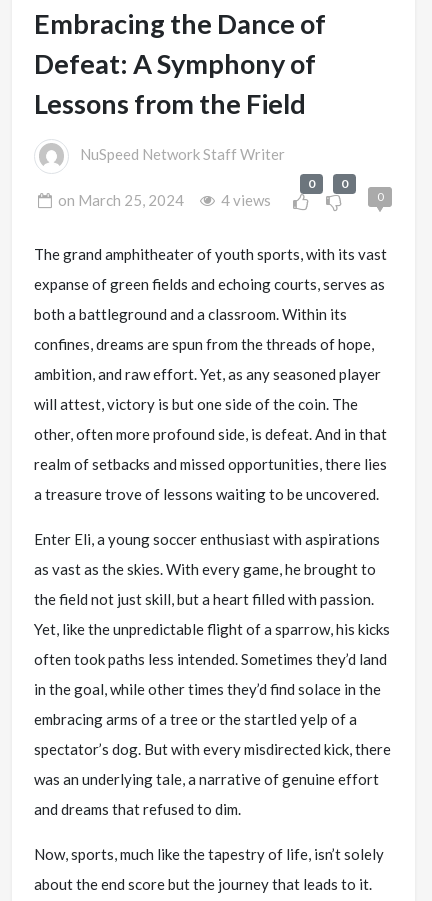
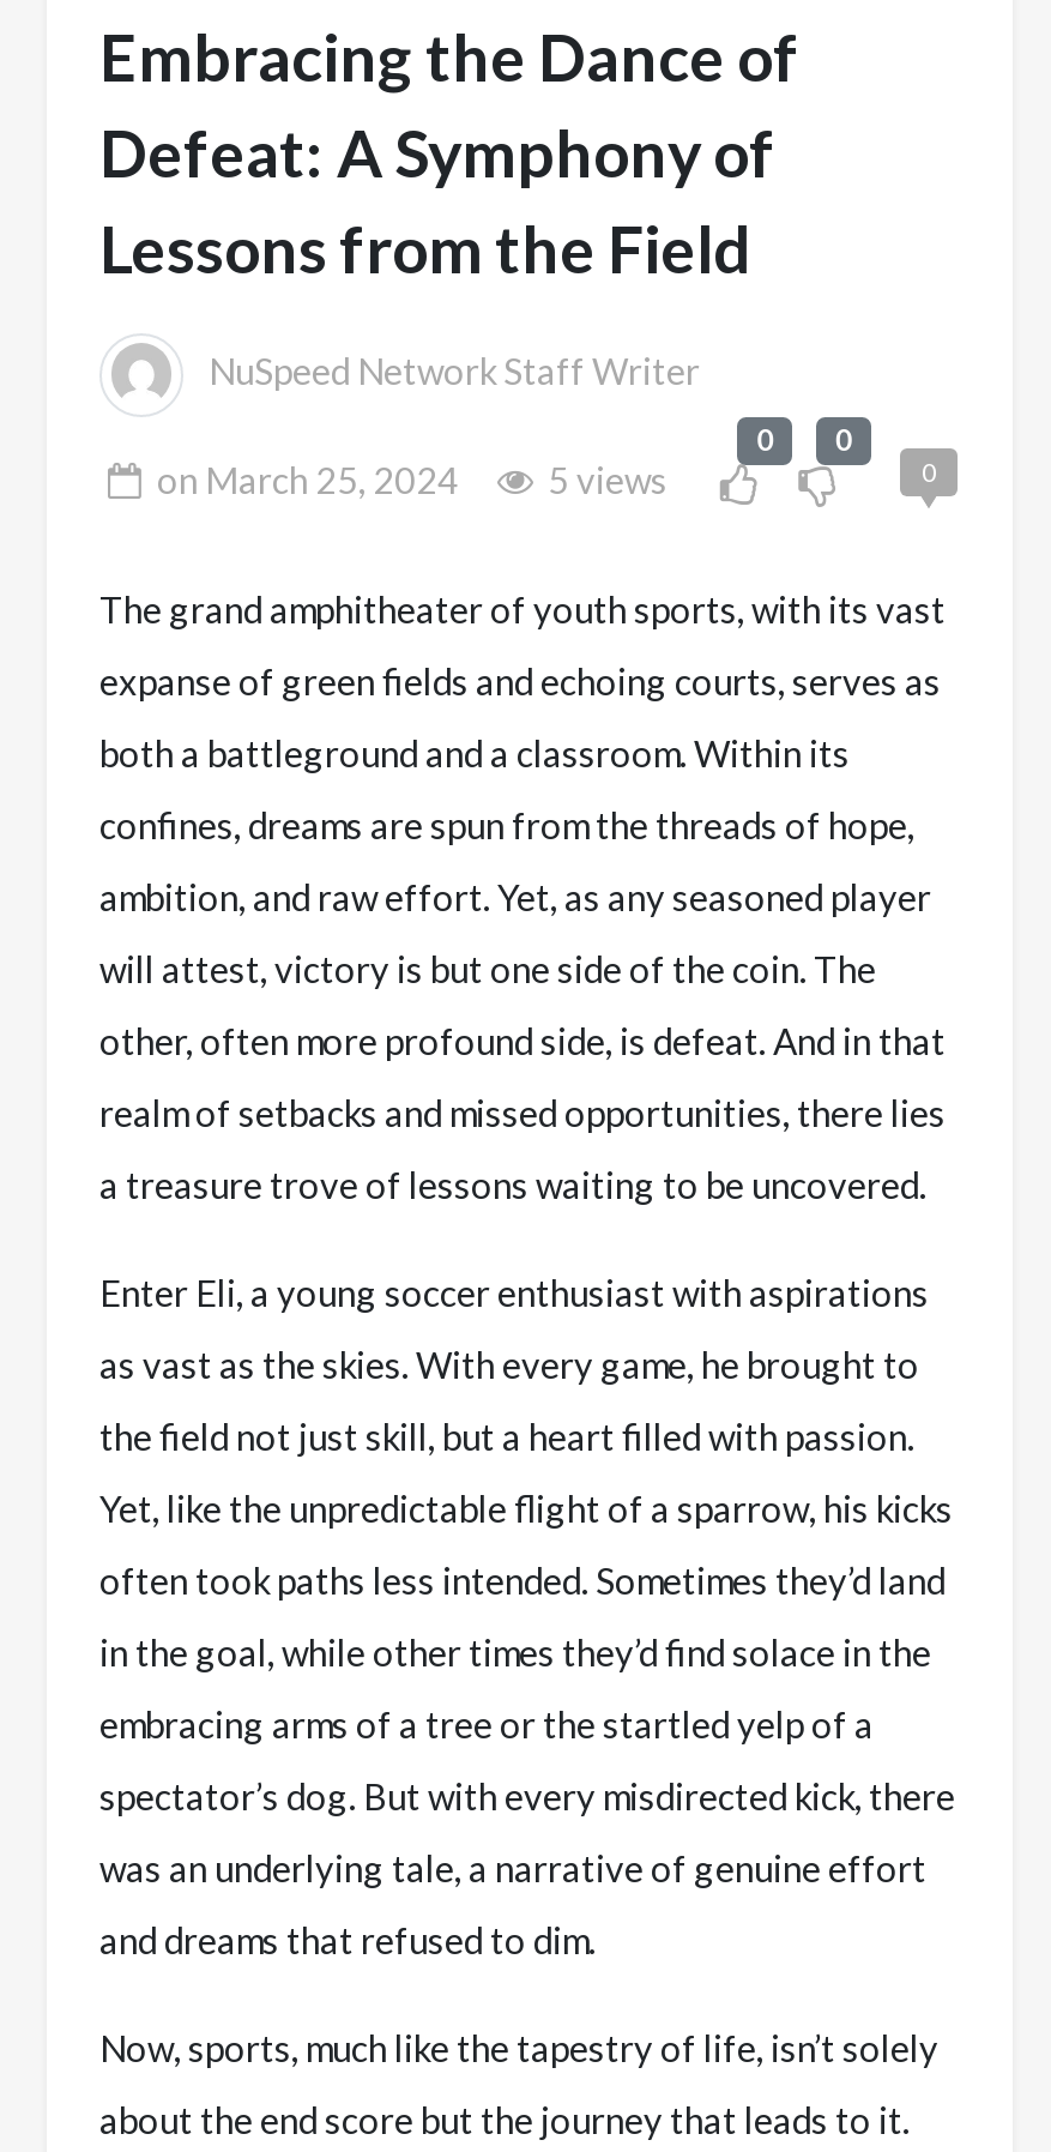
- on March 25, 2024 4 views
+ on March 25, 2024 5 views
